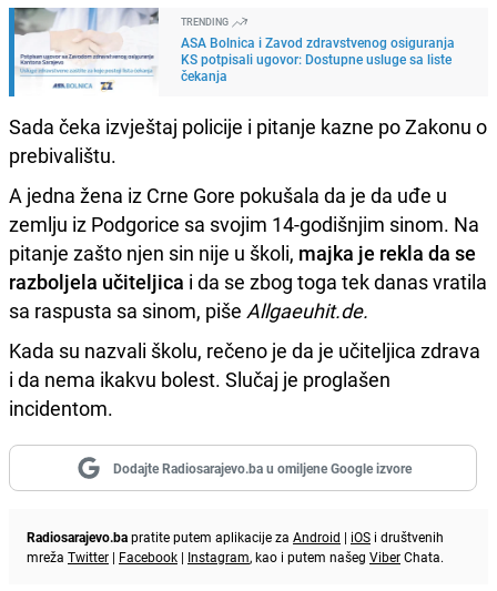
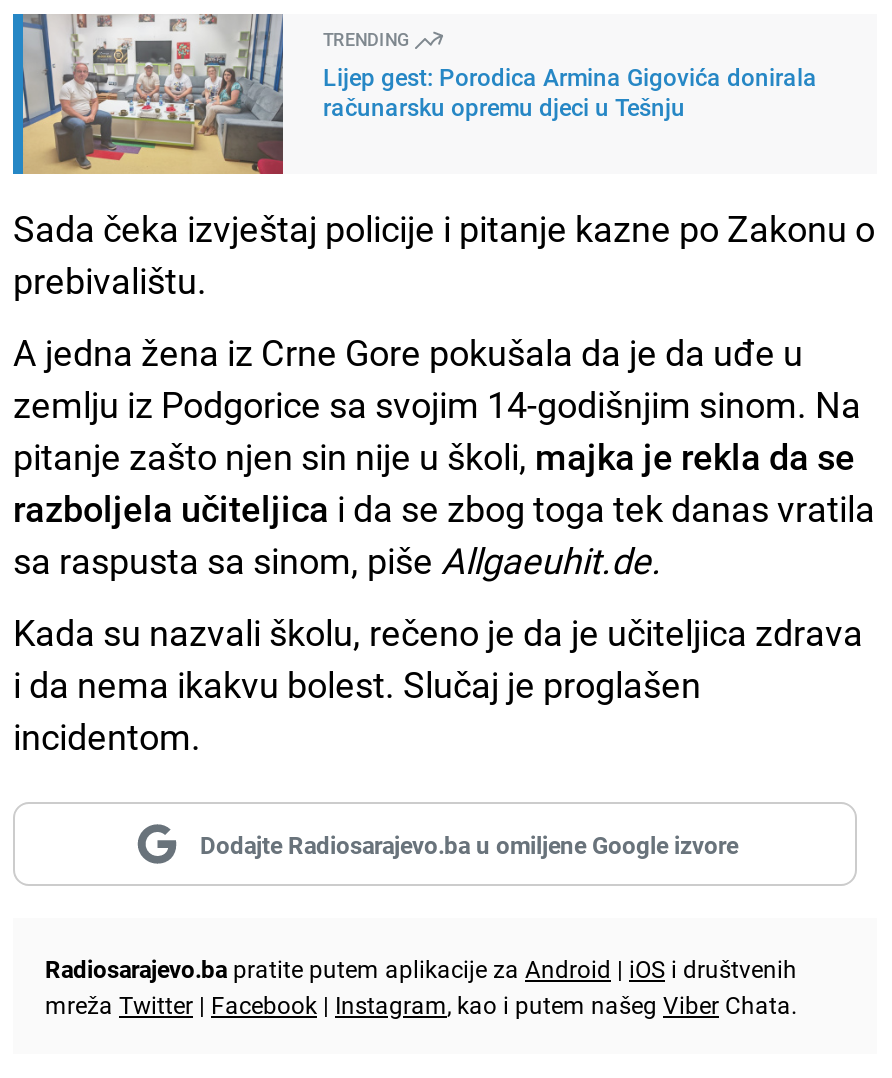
- [image]
- ASA Bolnica i Zavod zdravstvenog osiguranja
- KS potpisali ugovor: Dostupne usluge sa liste
- čekanja
+ [image]
+ Lijep gest: Porodica Armina Gigovića donirala
+ računarsku opremu djeci u Tešnju
